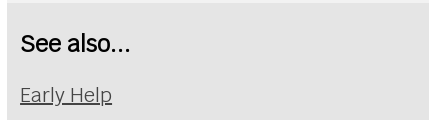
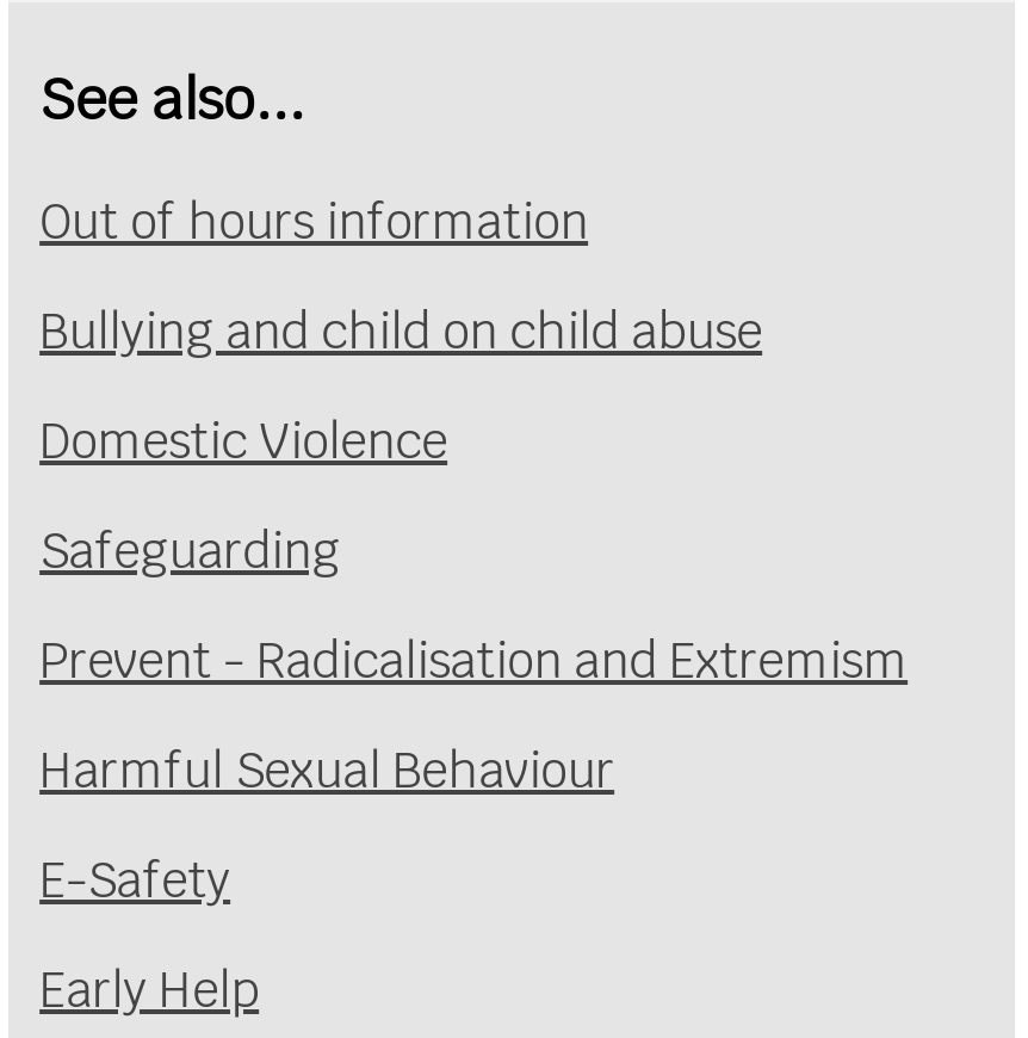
+ Out of hours information
+ Bullying and child on child abuse
+ Domestic Violence
+ Safeguarding
+ Prevent - Radicalisation and Extremism
+ Harmful Sexual Behaviour
+ E-Safety
